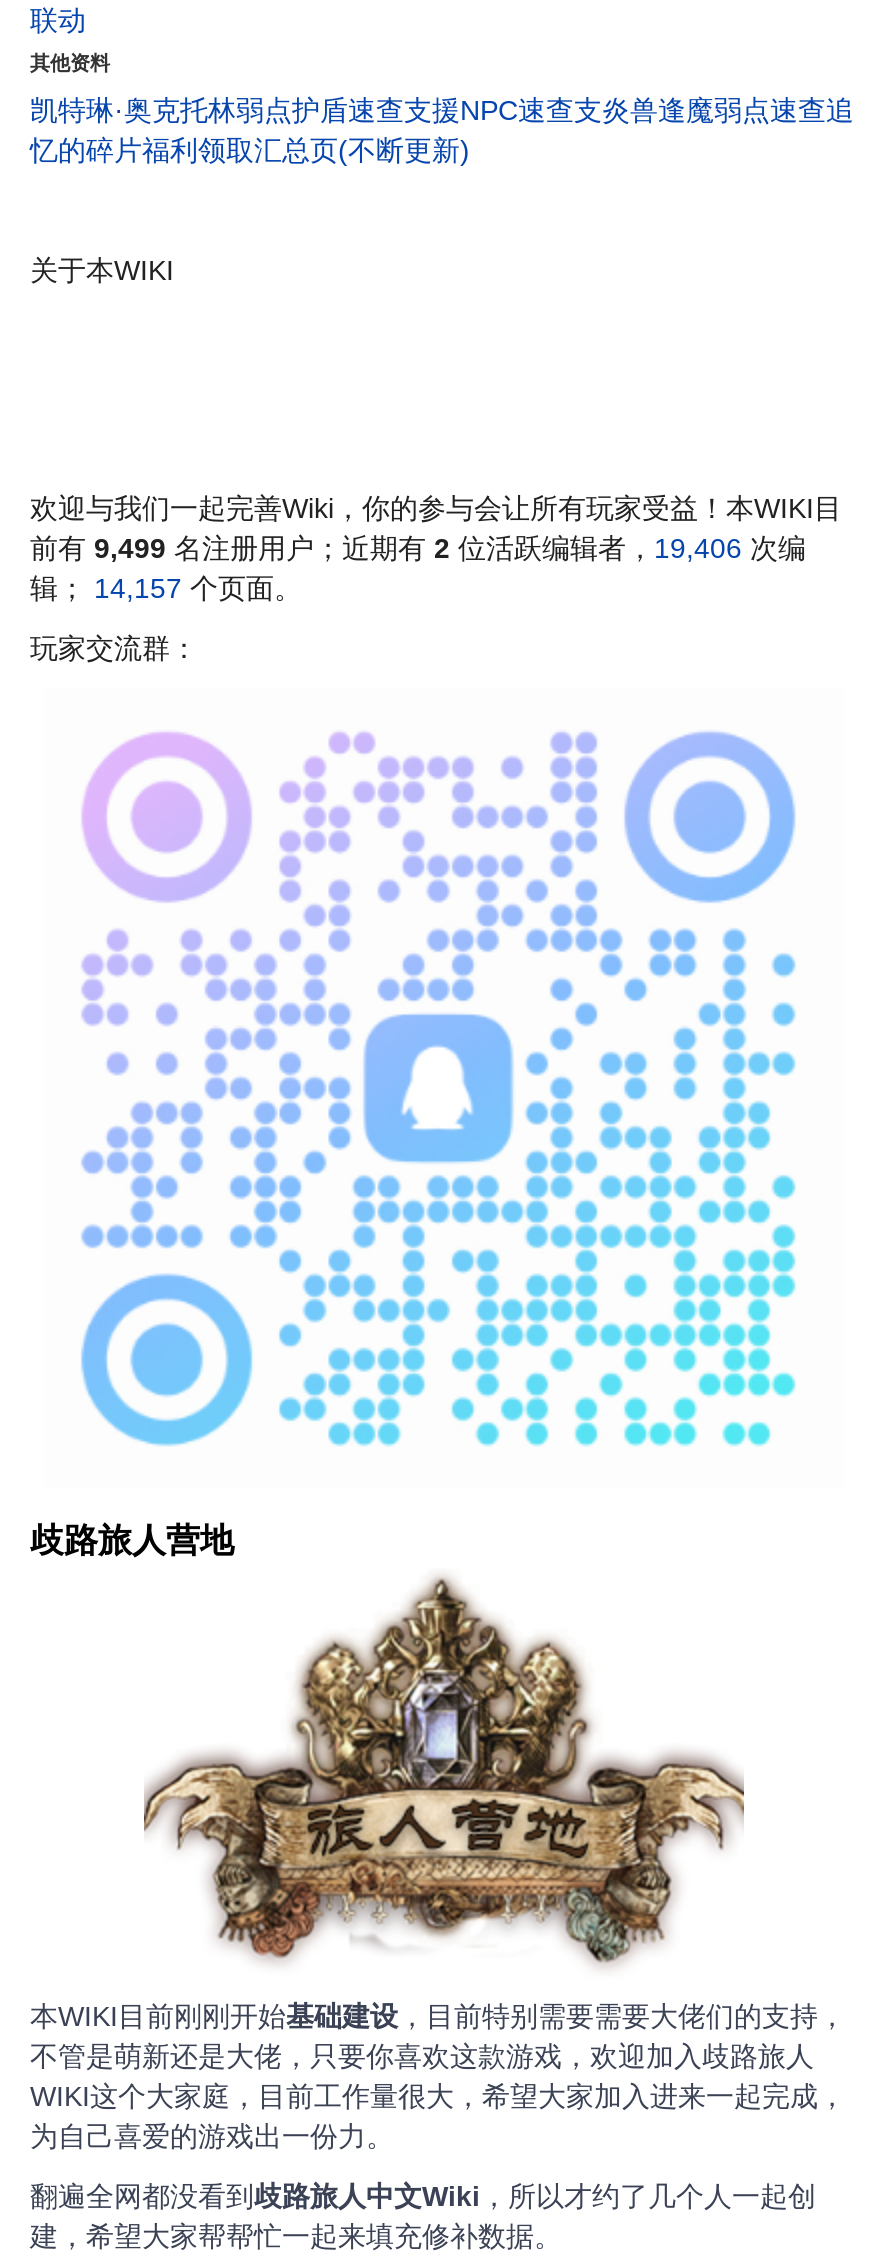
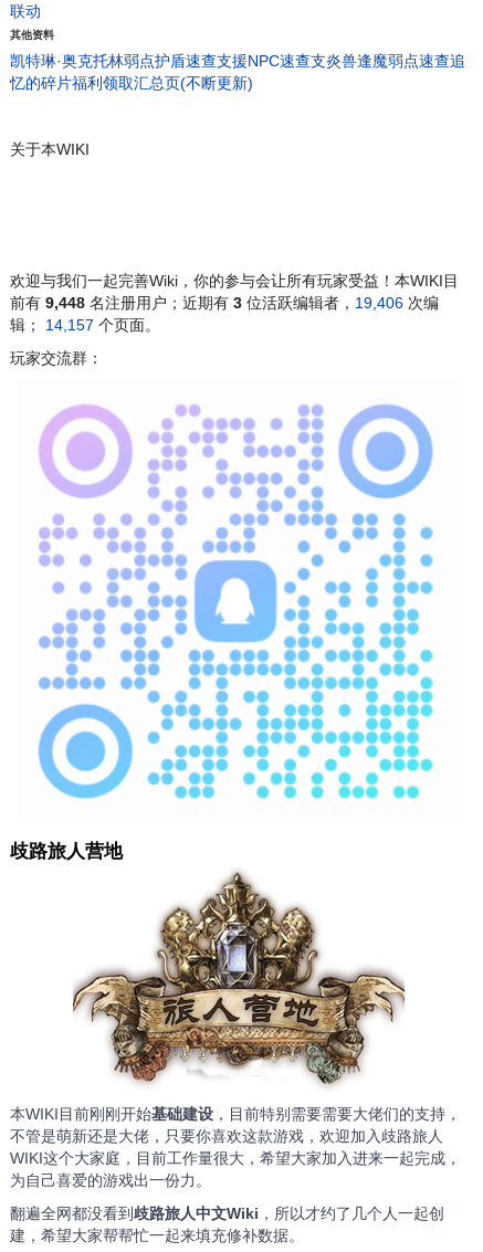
- 前有9,499名注册用户；近期有2位活跃编辑者，19,406次编
+ 前有9,448名注册用户；近期有3位活跃编辑者，19,406次编
